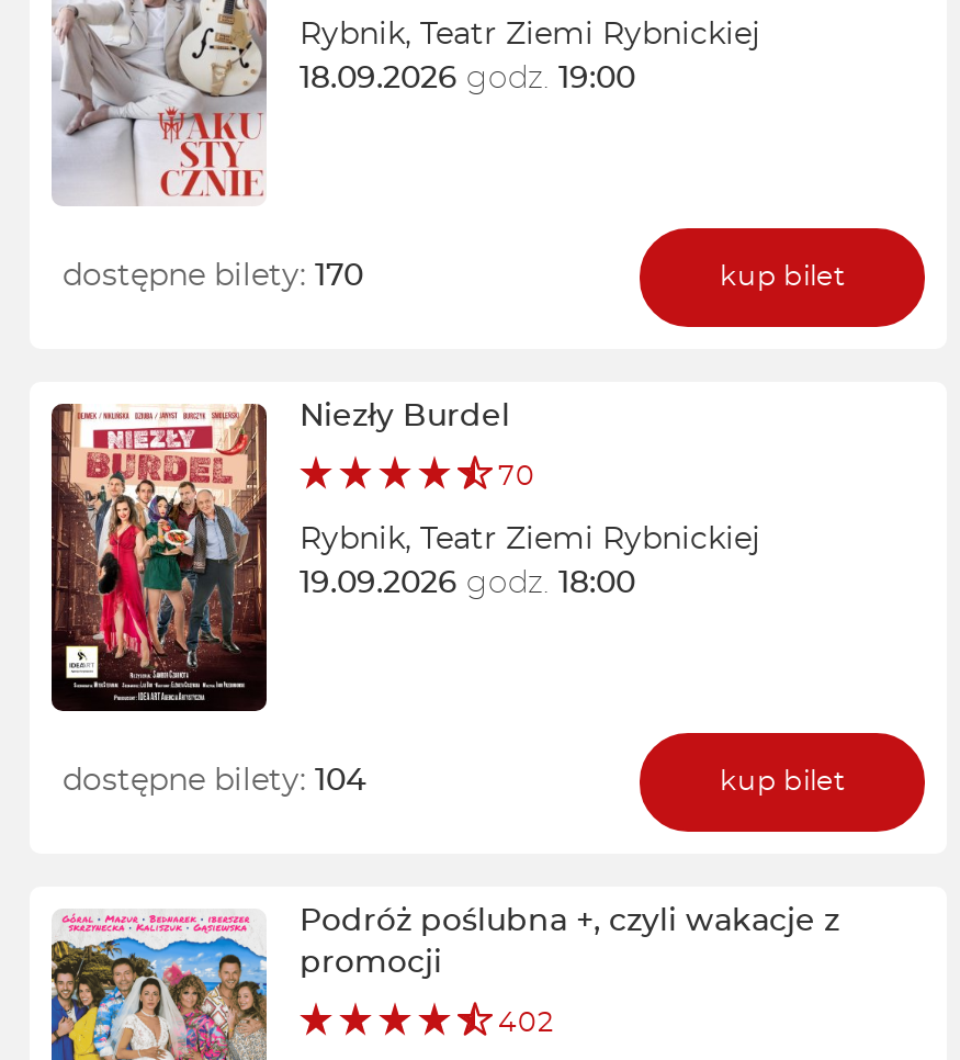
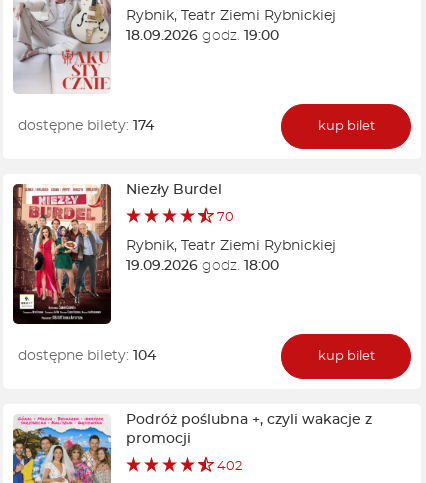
- dostępne bilety: 170
+ dostępne bilety: 174
